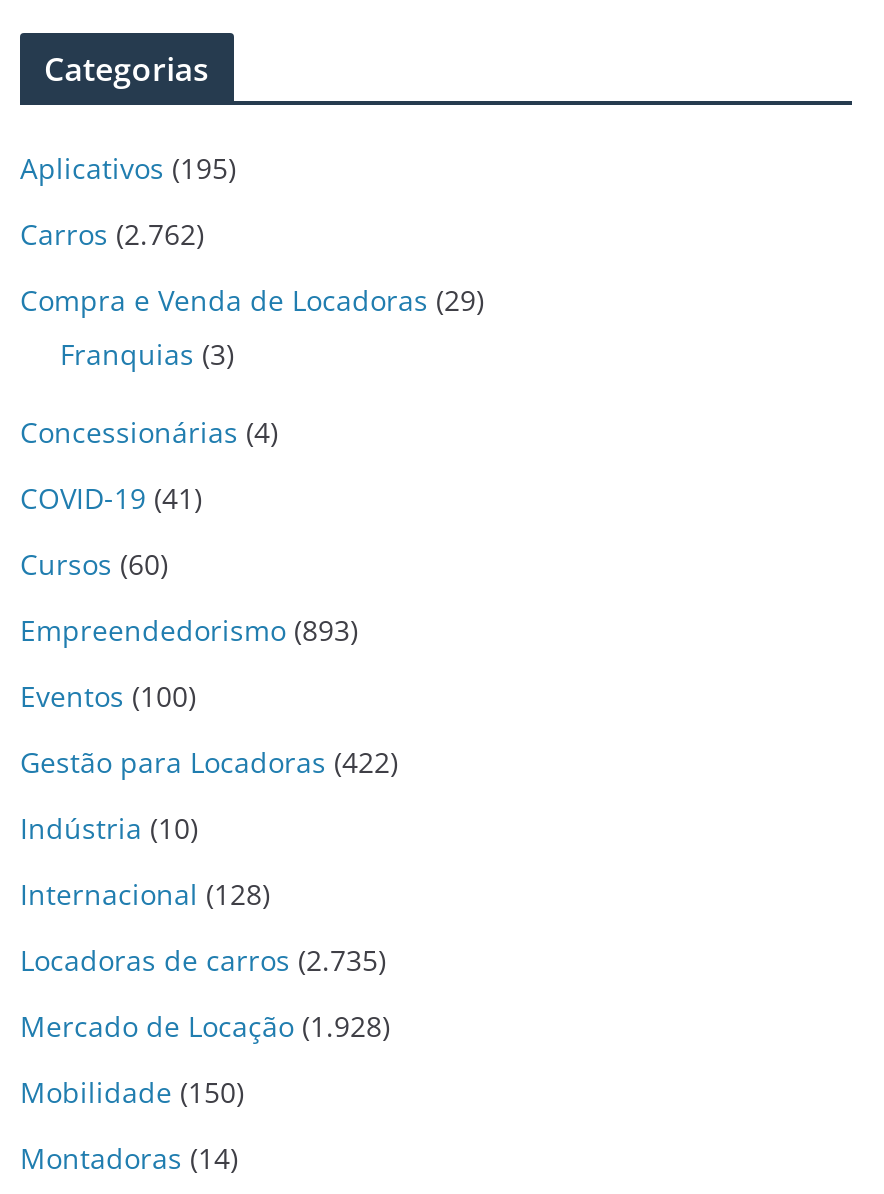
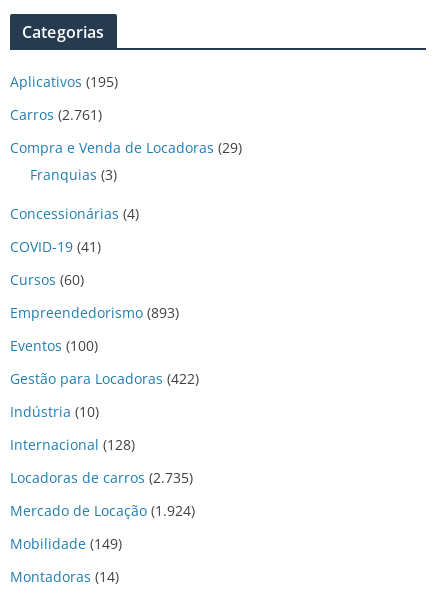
- Carros (2.762)
+ Carros (2.761)

- Mercado de Locação (1.928)
+ Mercado de Locação (1.924)

- Mobilidade (150)
+ Mobilidade (149)
